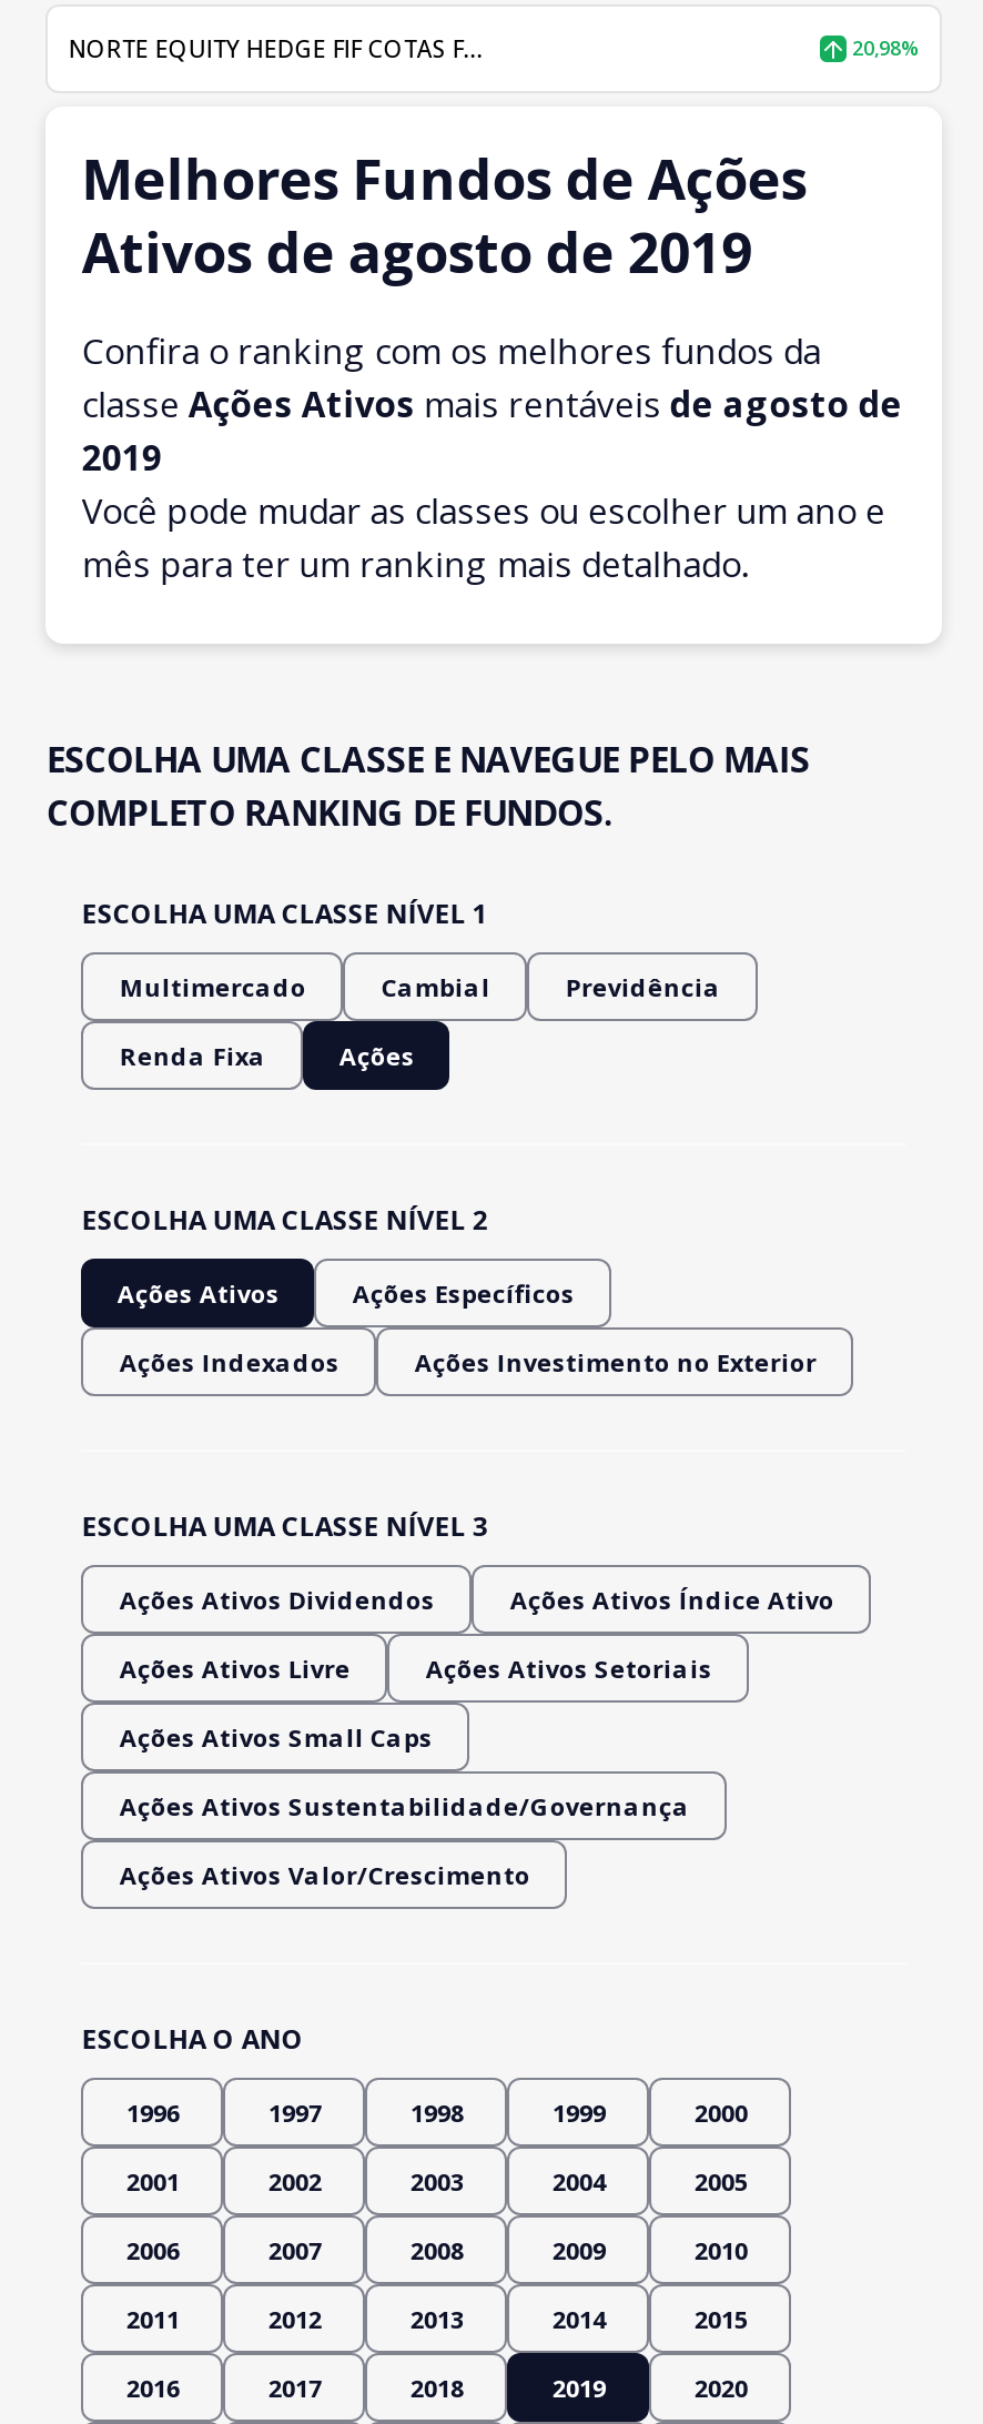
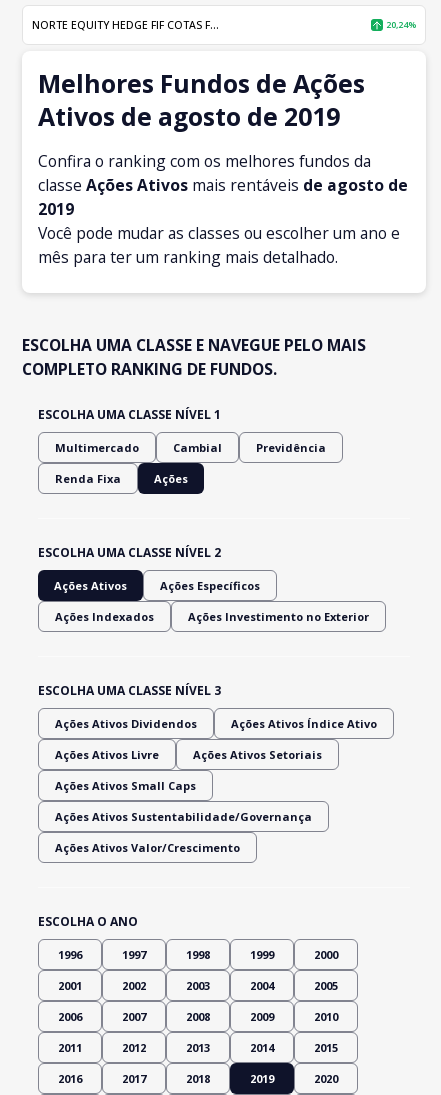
- 20,98%
+ 20,24%
